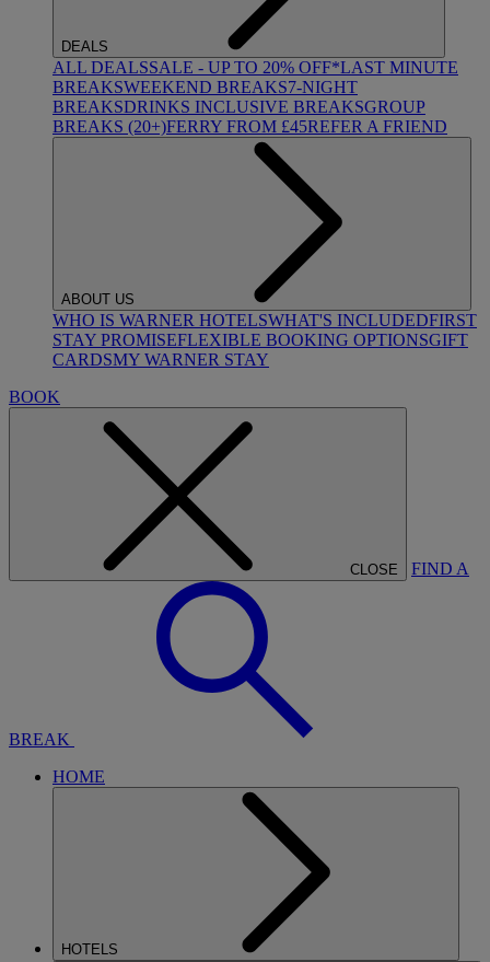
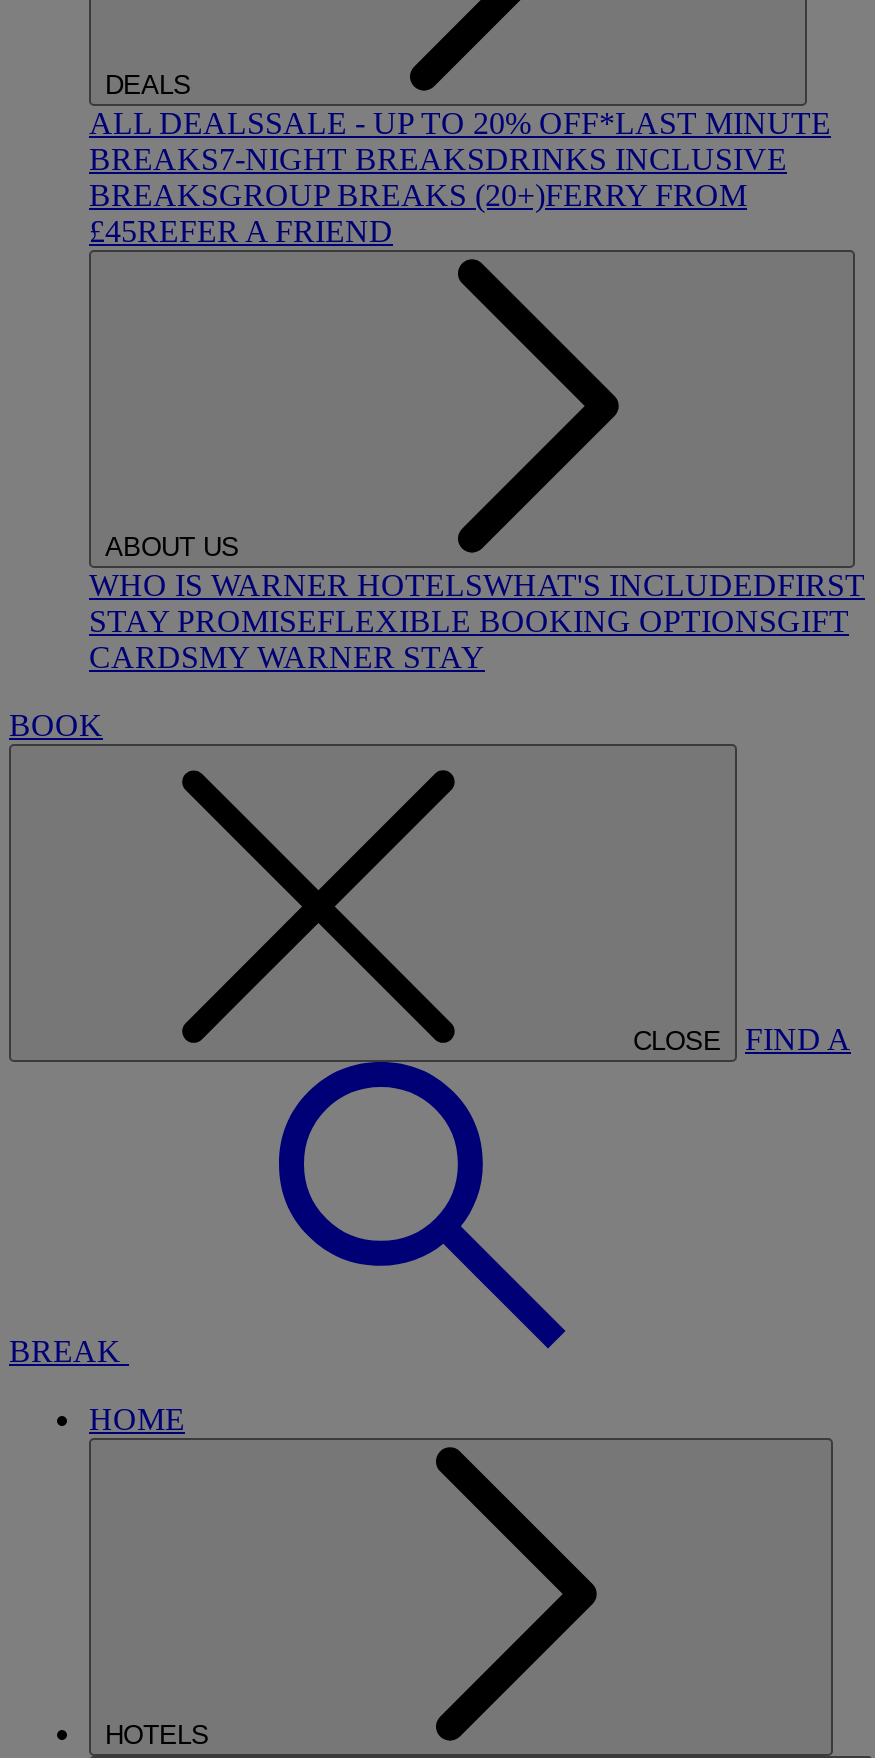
- BREAKSWEEKEND BREAKS7-NIGHT
- BREAKSDRINKS INCLUSIVE BREAKSGROUP
- BREAKS (20+)FERRY FROM £45REFER A FRIEND
+ BREAKS7-NIGHT BREAKSDRINKS INCLUSIVE
+ BREAKSGROUP BREAKS (20+)FERRY FROM
+ £45REFER A FRIEND
